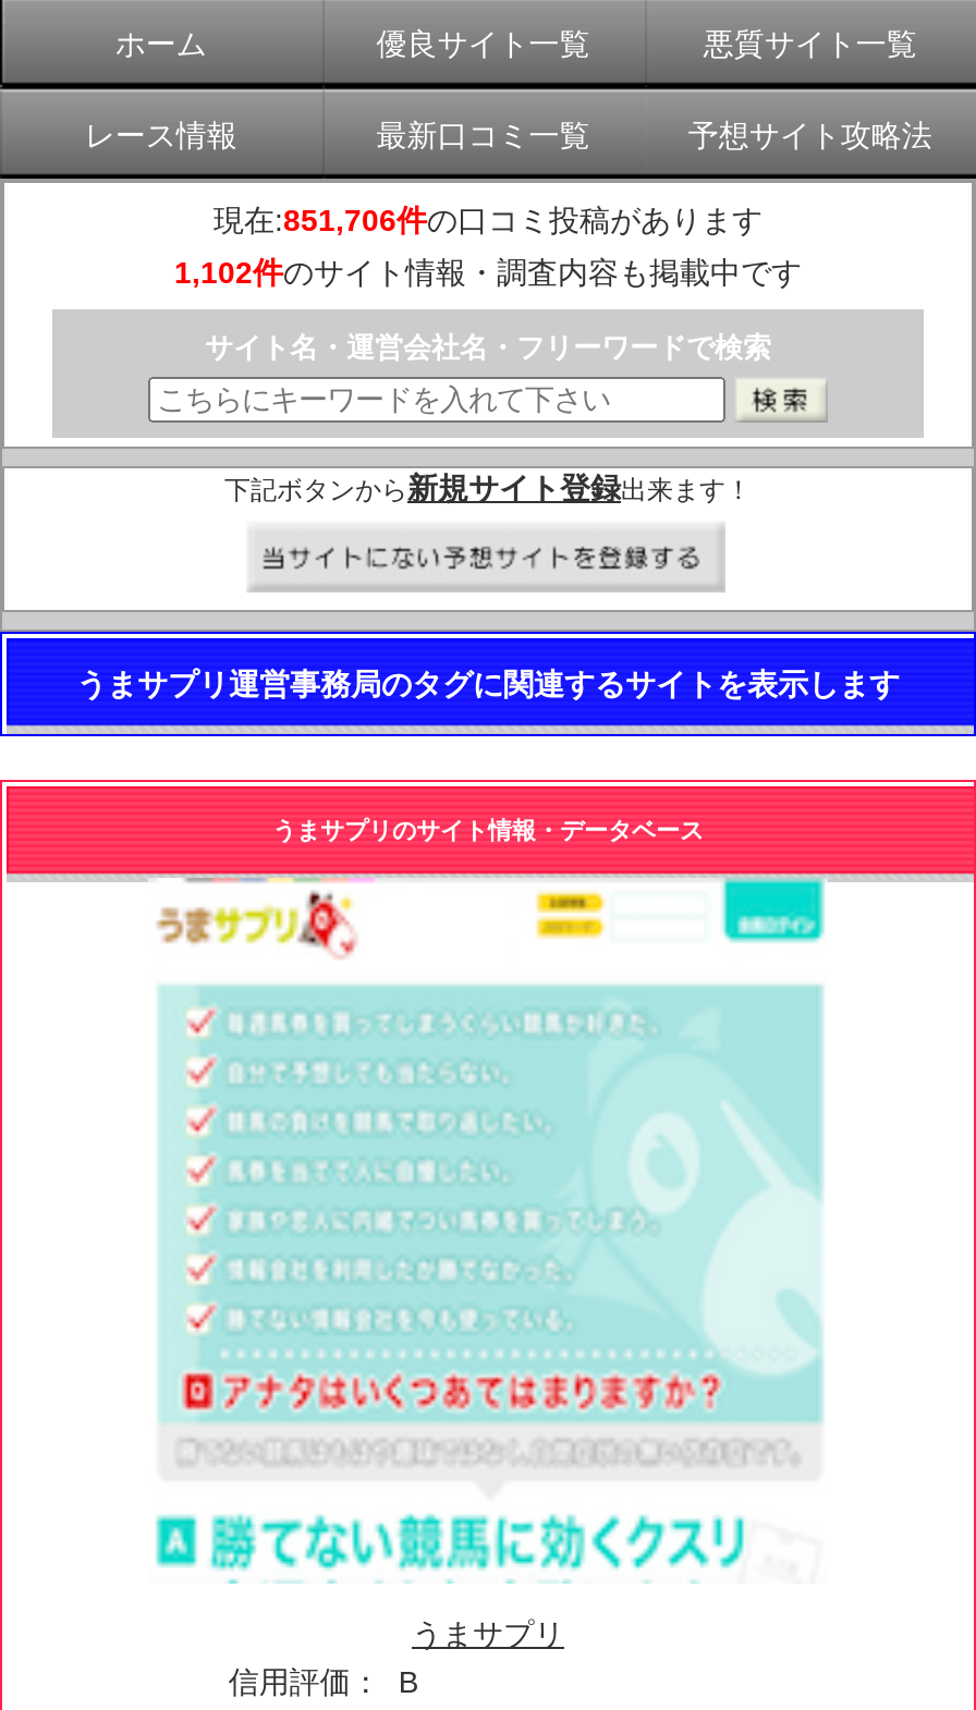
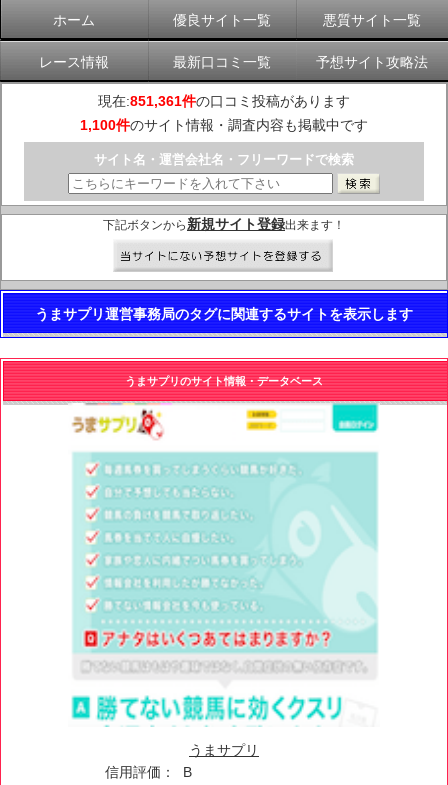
- 現在:851,706件の口コミ投稿があります
+ 現在:851,361件の口コミ投稿があります

- 1,102件のサイト情報・調査内容も掲載中です
+ 1,100件のサイト情報・調査内容も掲載中です
